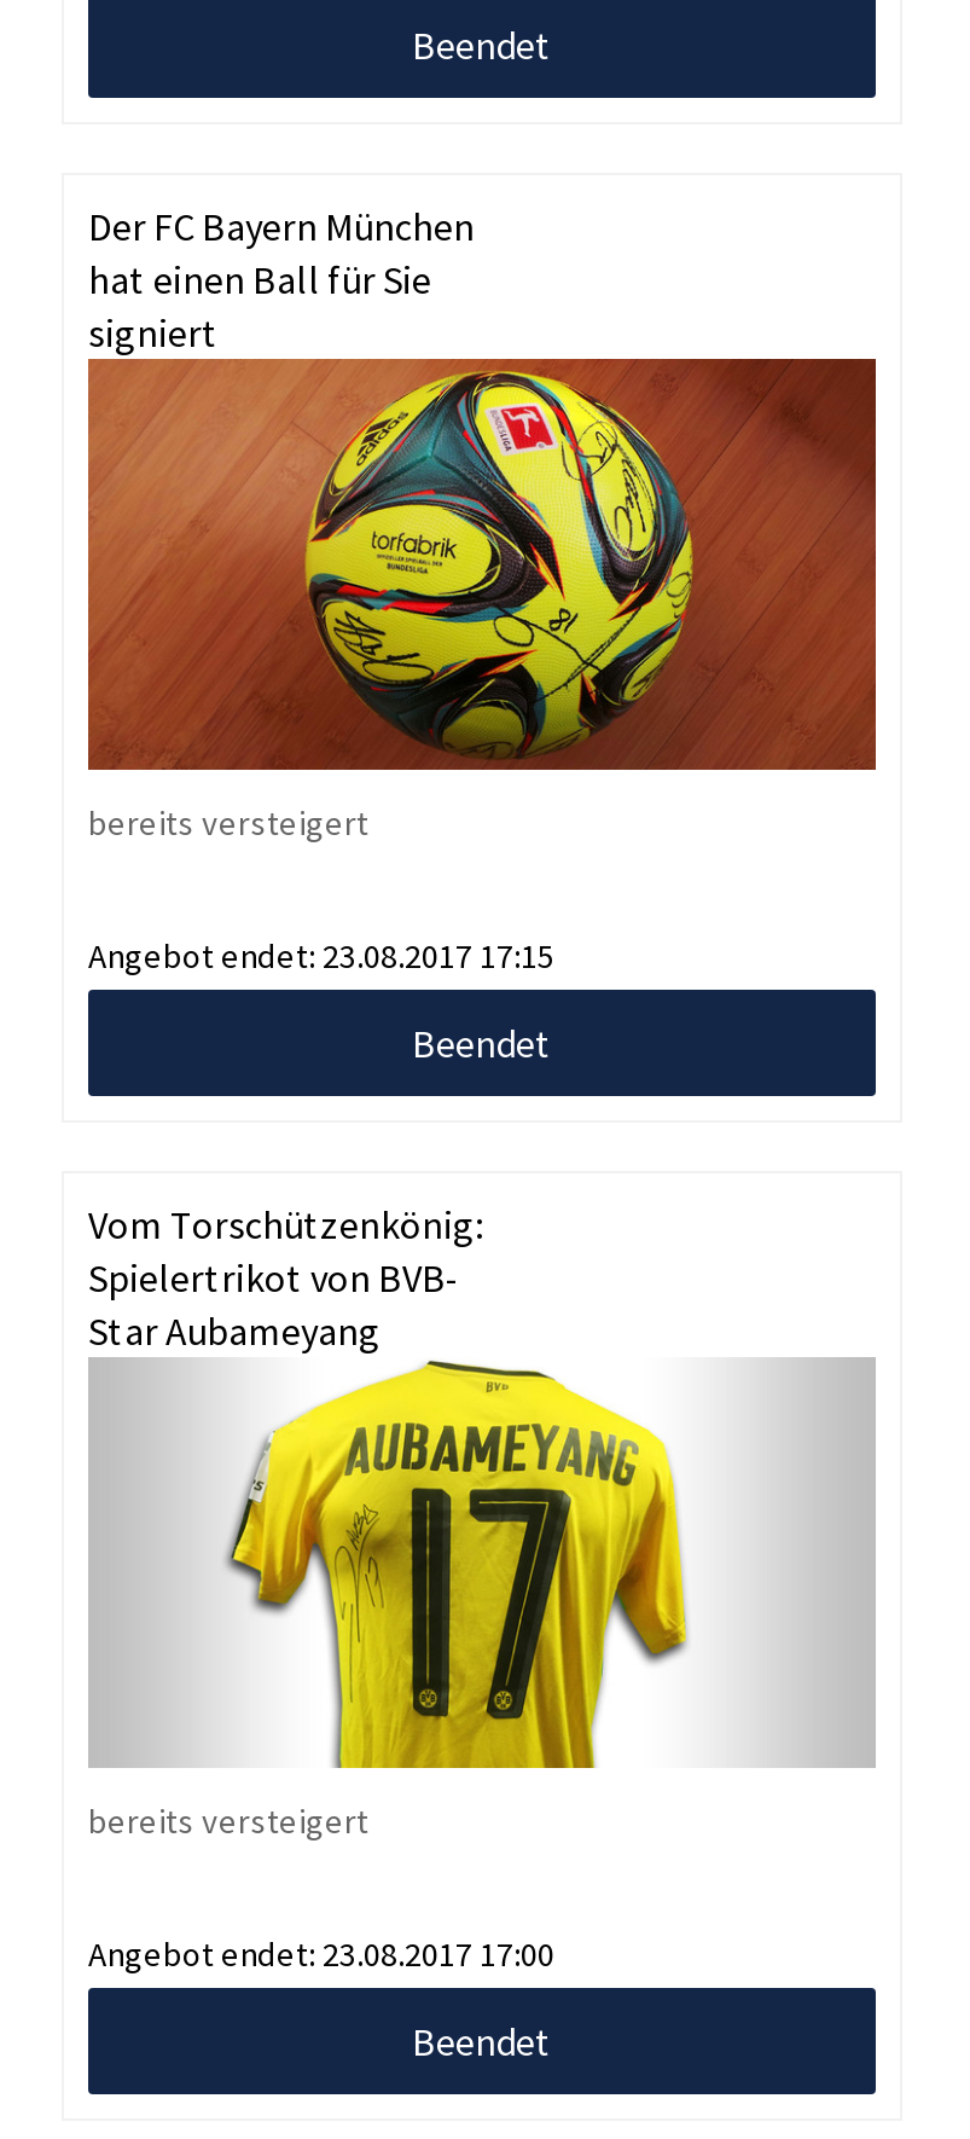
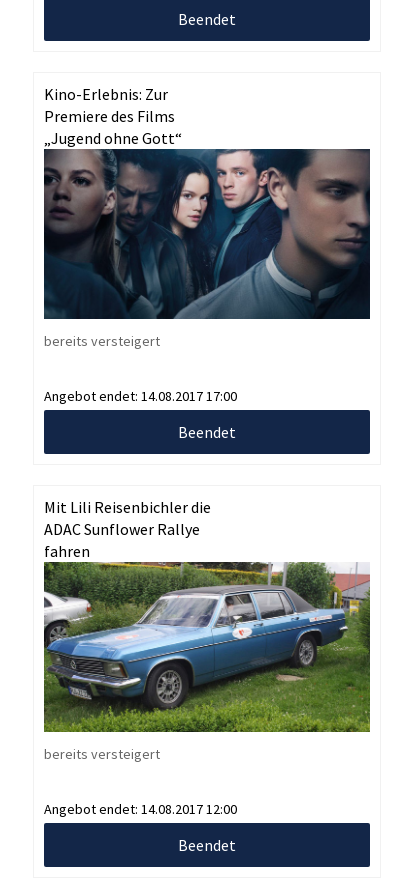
- Der FC Bayern München
- hat einen Ball für Sie
- signiert
+ Kino-Erlebnis: Zur
+ Premiere des Films
+ „Jugend ohne Gott“

- [image]
+ [image]

- Angebot endet: 23.08.2017 17:15
+ Angebot endet: 14.08.2017 17:00

- Vom Torschützenkönig:
- Spielertrikot von BVB-
- Star Aubameyang
+ Mit Lili Reisenbichler die
+ ADAC Sunflower Rallye
+ fahren

- [image]
+ [image]

- Angebot endet: 23.08.2017 17:00
+ Angebot endet: 14.08.2017 12:00
